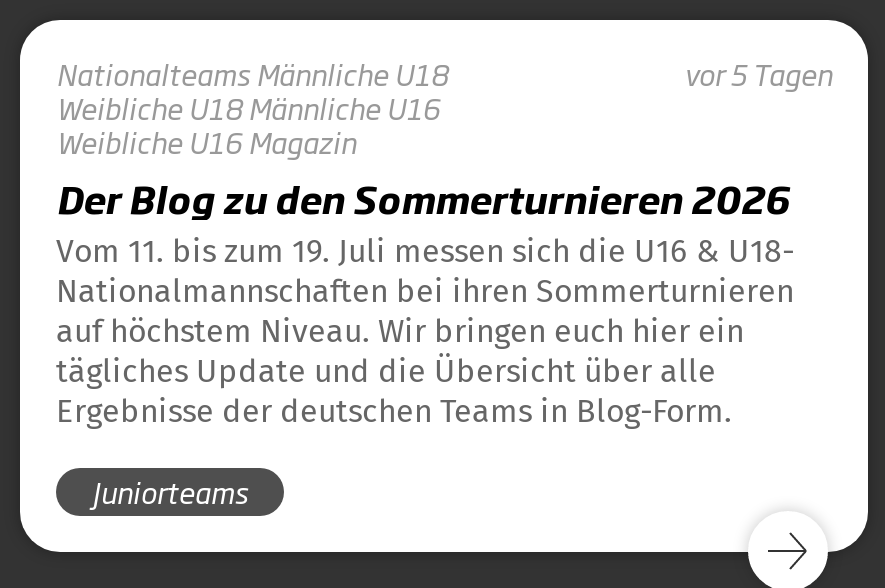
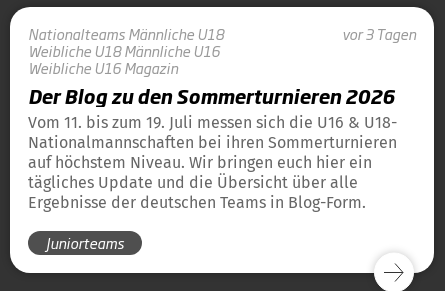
- vor 5 Tagen
+ vor 3 Tagen
